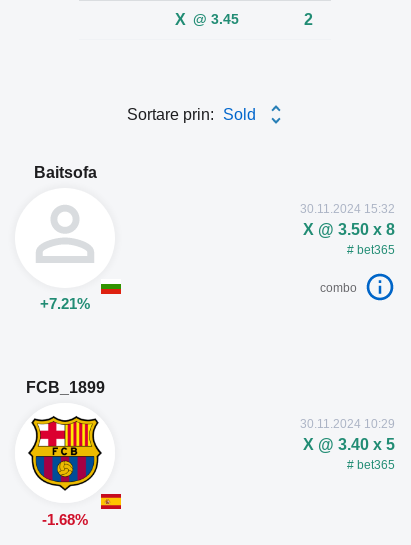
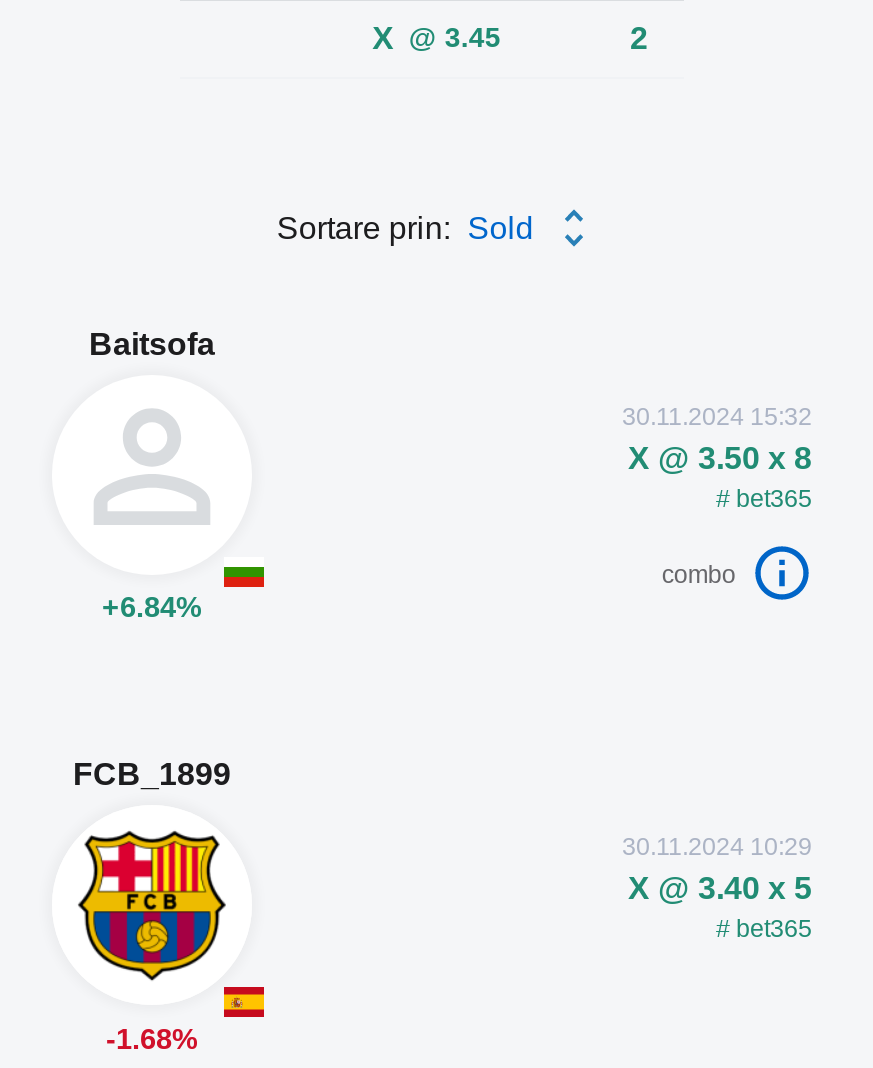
- +7.21%
+ +6.84%
